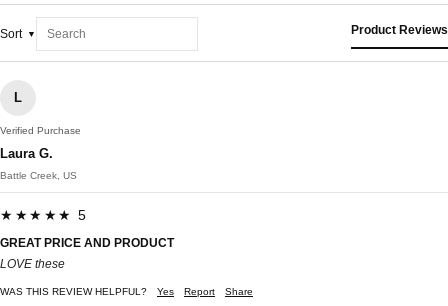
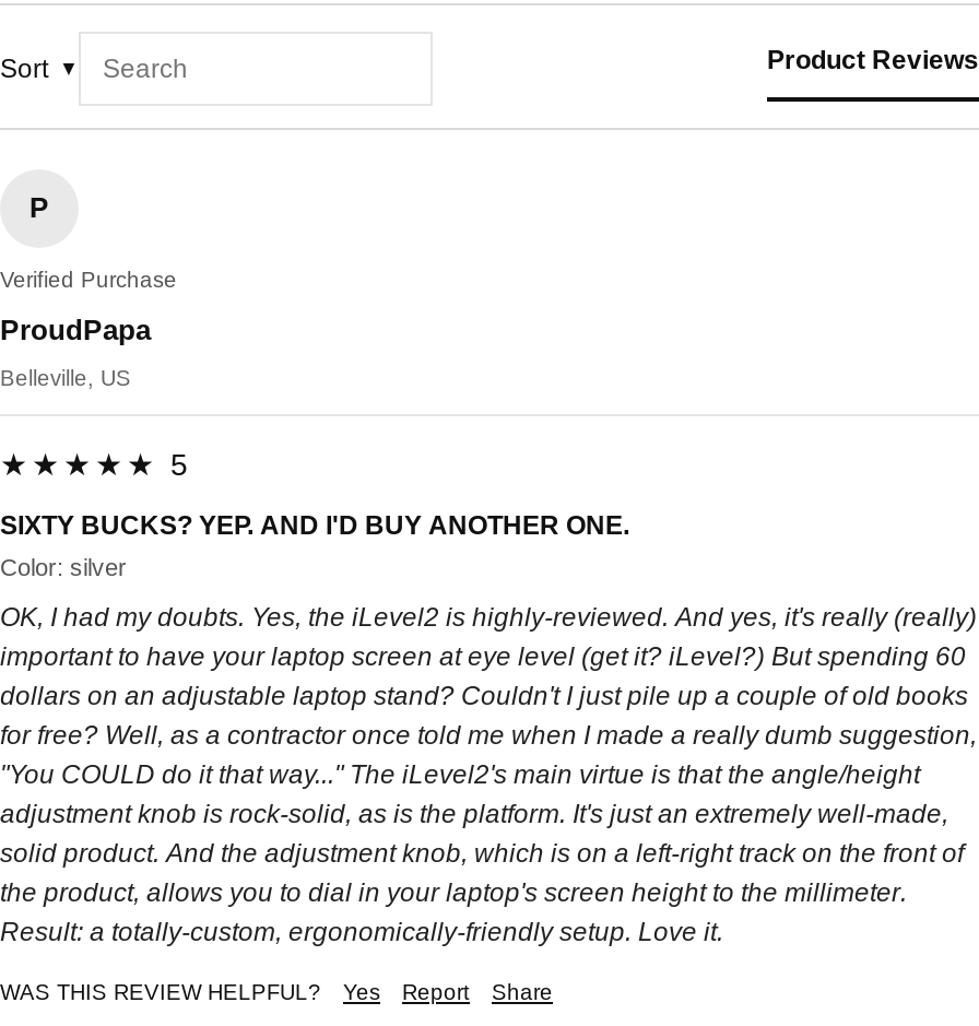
- L
+ P

- Laura G.
+ ProudPapa

- Battle Creek, US
+ Belleville, US

- GREAT PRICE AND PRODUCT
+ SIXTY BUCKS? YEP. AND I'D BUY ANOTHER ONE.
+ Color: silver

- LOVE these
+ OK, I had my doubts. Yes, the iLevel2 is highly-reviewed. And yes, it's really (really)
+ important to have your laptop screen at eye level (get it? iLevel?) But spending 60
+ dollars on an adjustable laptop stand? Couldn't I just pile up a couple of old books
+ for free? Well, as a contractor once told me when I made a really dumb suggestion,
+ "You COULD do it that way..." The iLevel2's main virtue is that the angle/height
+ adjustment knob is rock-solid, as is the platform. It's just an extremely well-made,
+ solid product. And the adjustment knob, which is on a left-right track on the front of
+ the product, allows you to dial in your laptop's screen height to the millimeter.
+ Result: a totally-custom, ergonomically-friendly setup. Love it.
